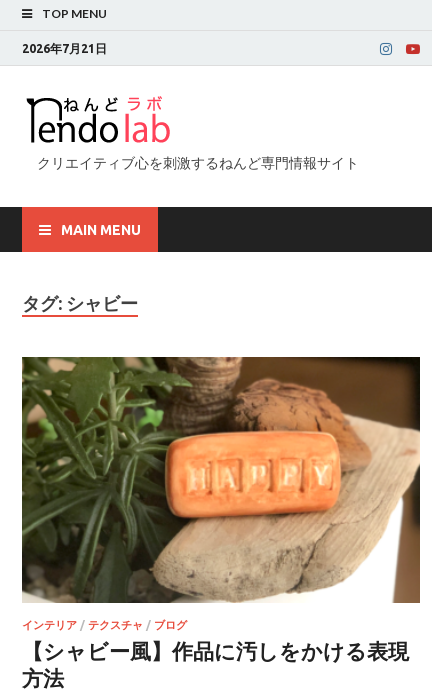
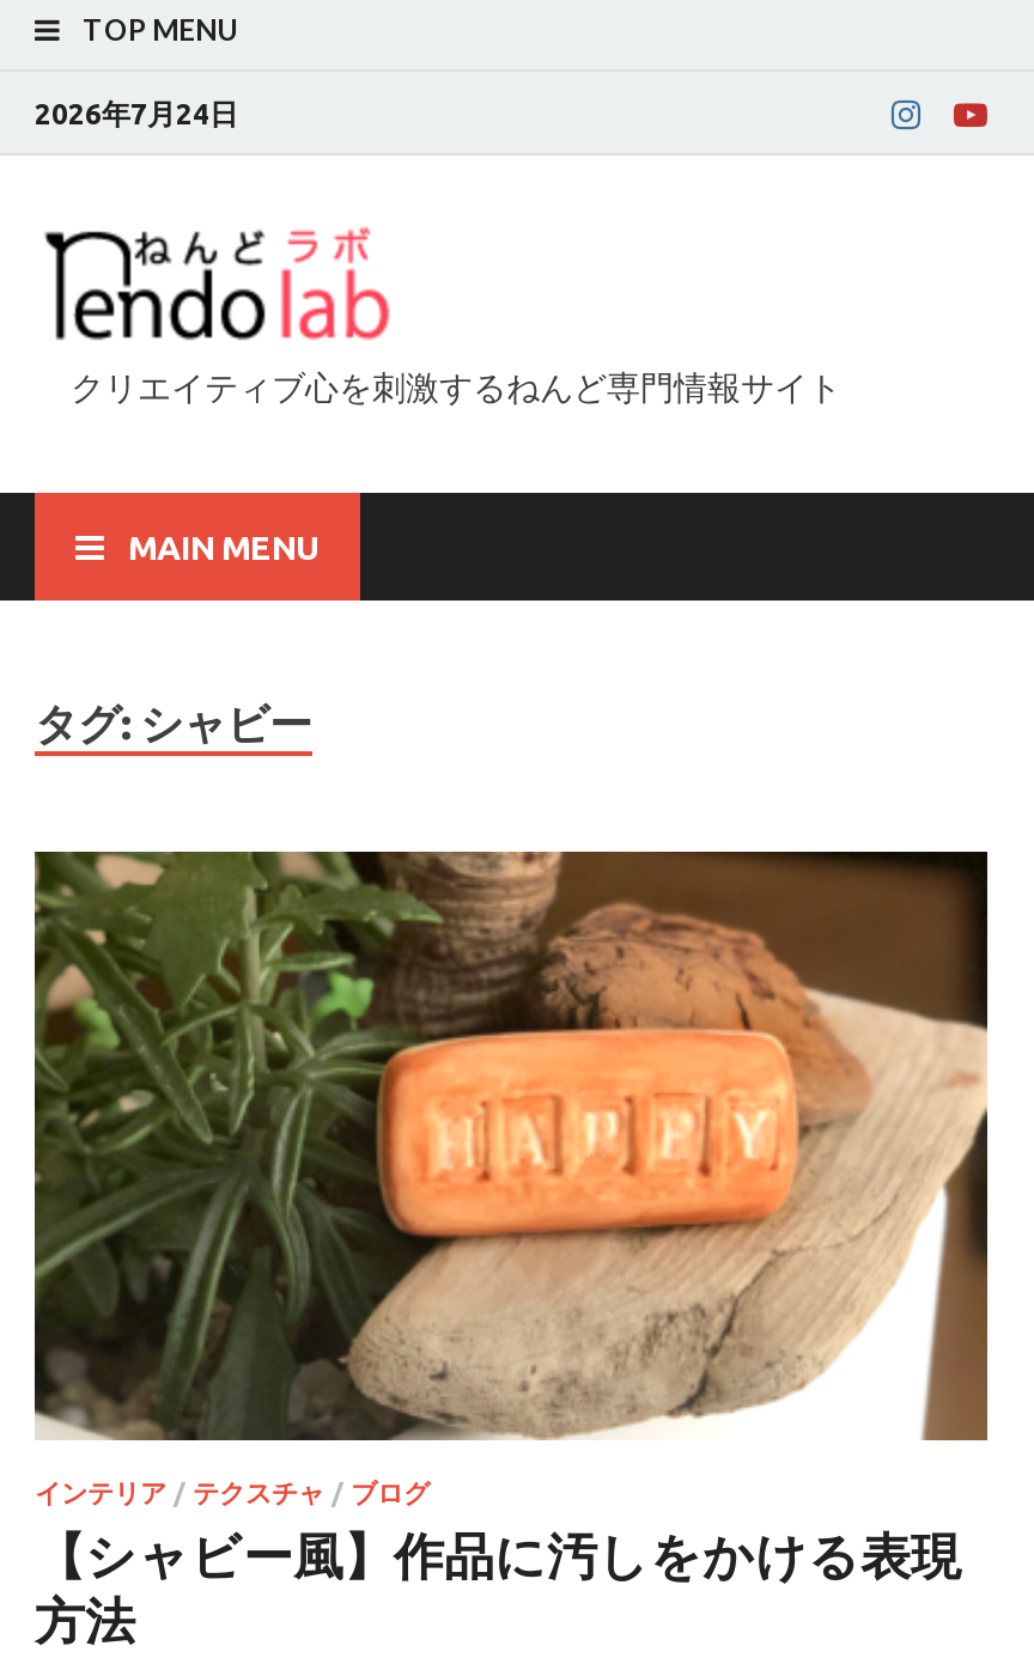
- 2026年7月21日
+ 2026年7月24日
